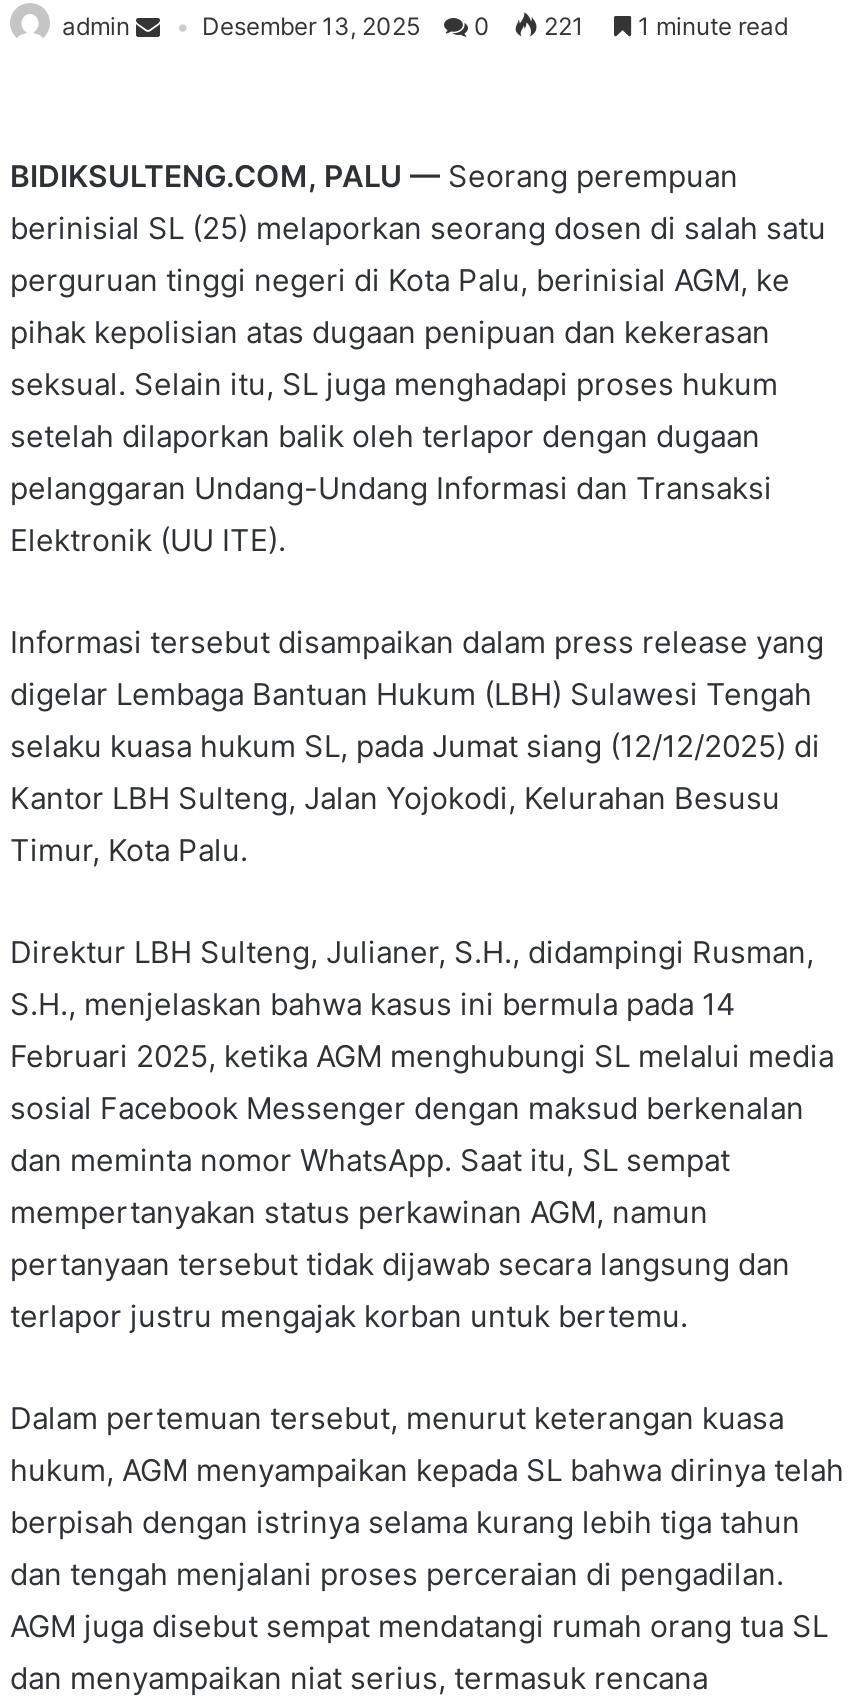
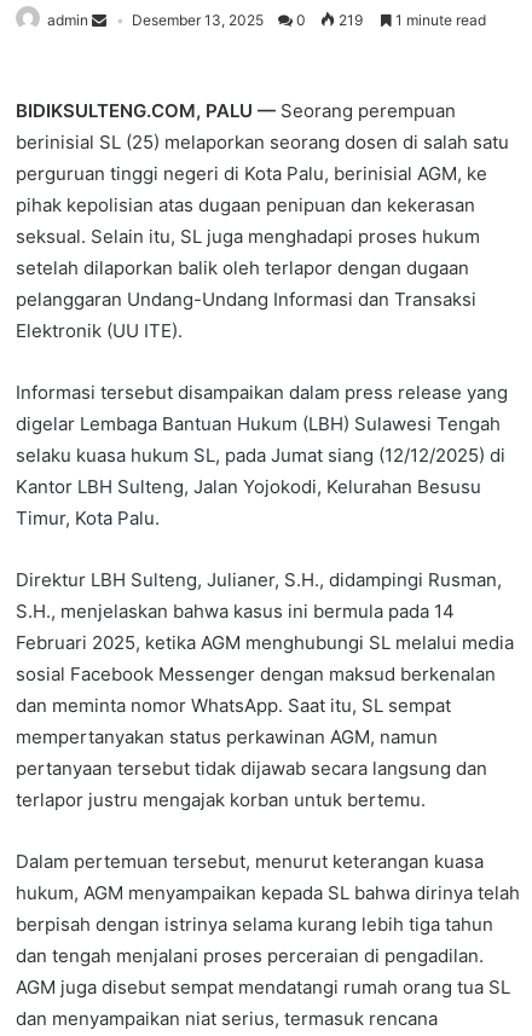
- Desember 13, 2025 0 221 1 minute read
+ Desember 13, 2025 0 219 1 minute read
